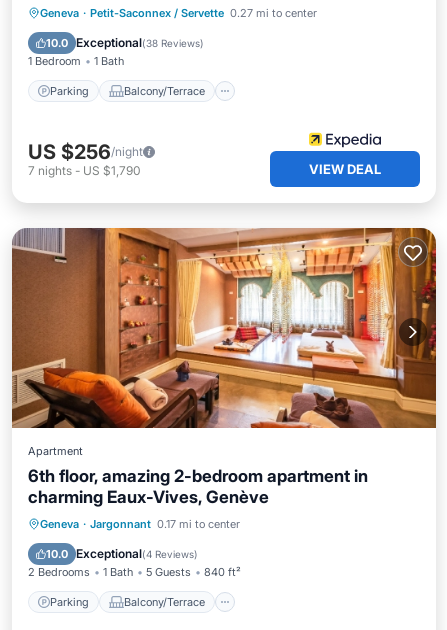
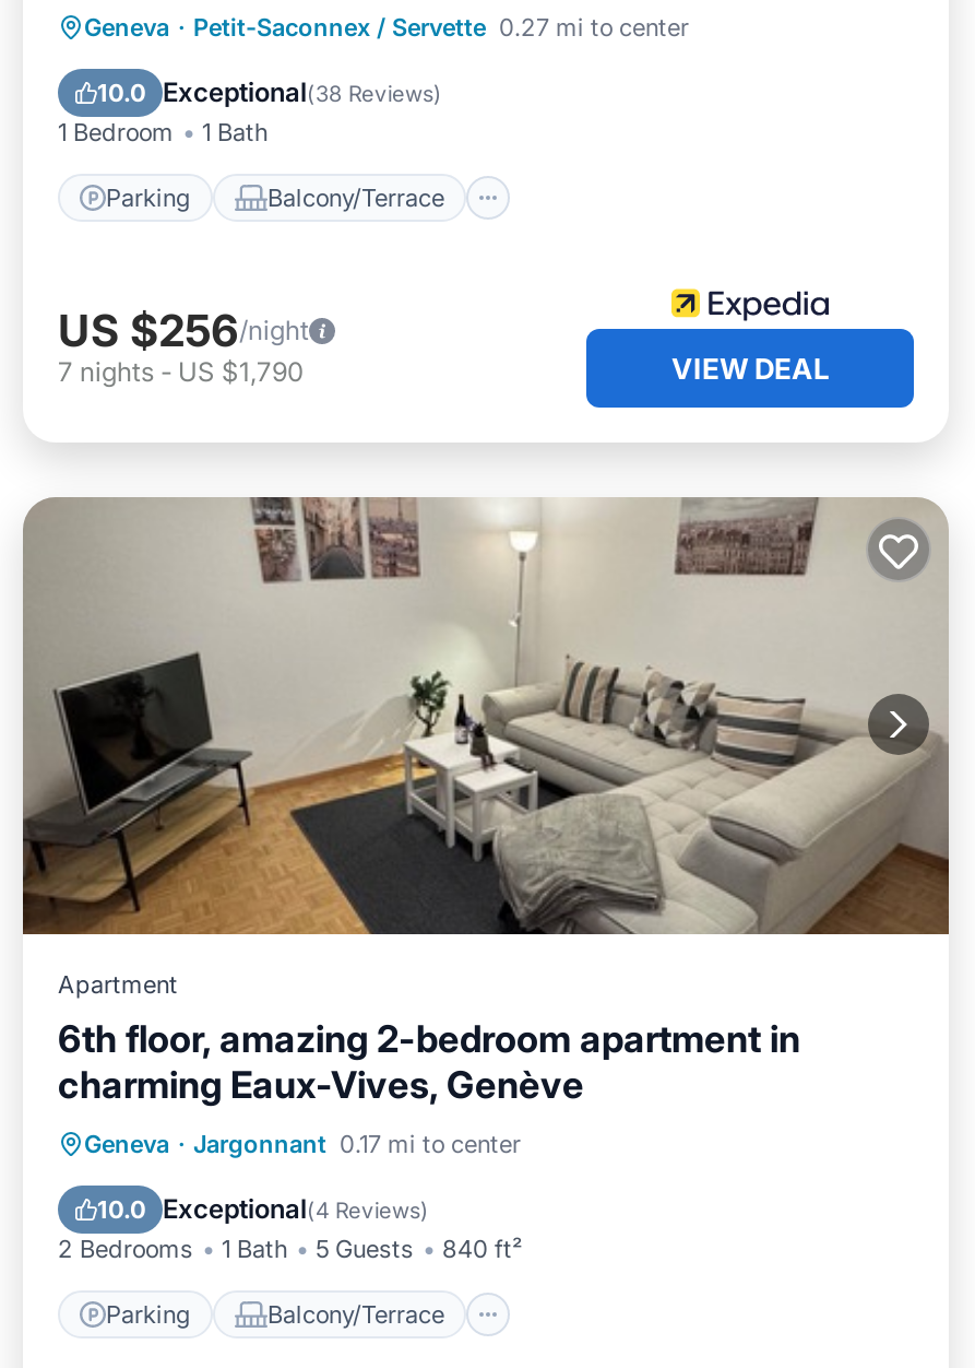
- [image]
+ [image]
